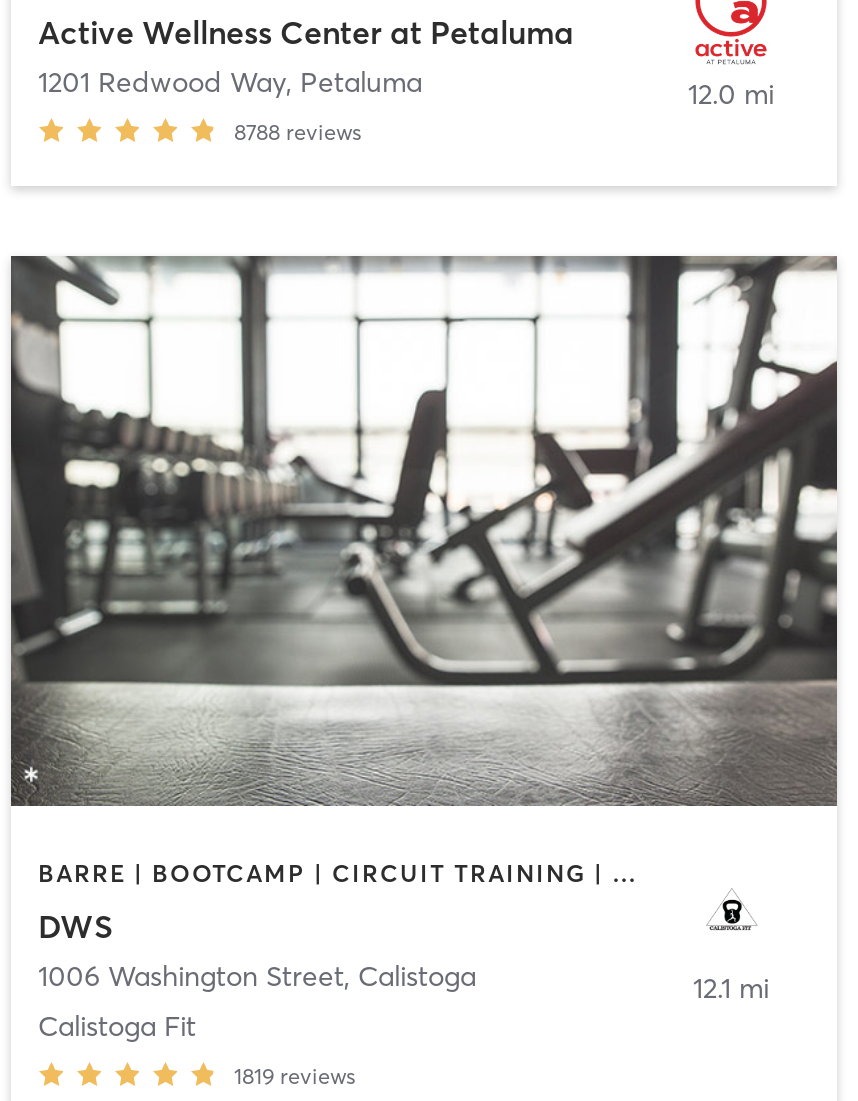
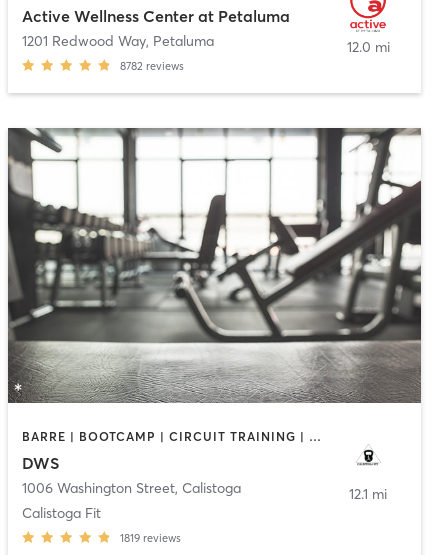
- 8788 reviews
+ 8782 reviews
